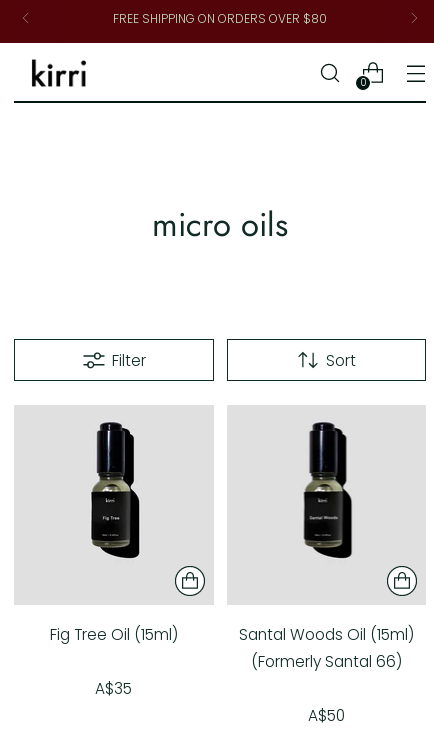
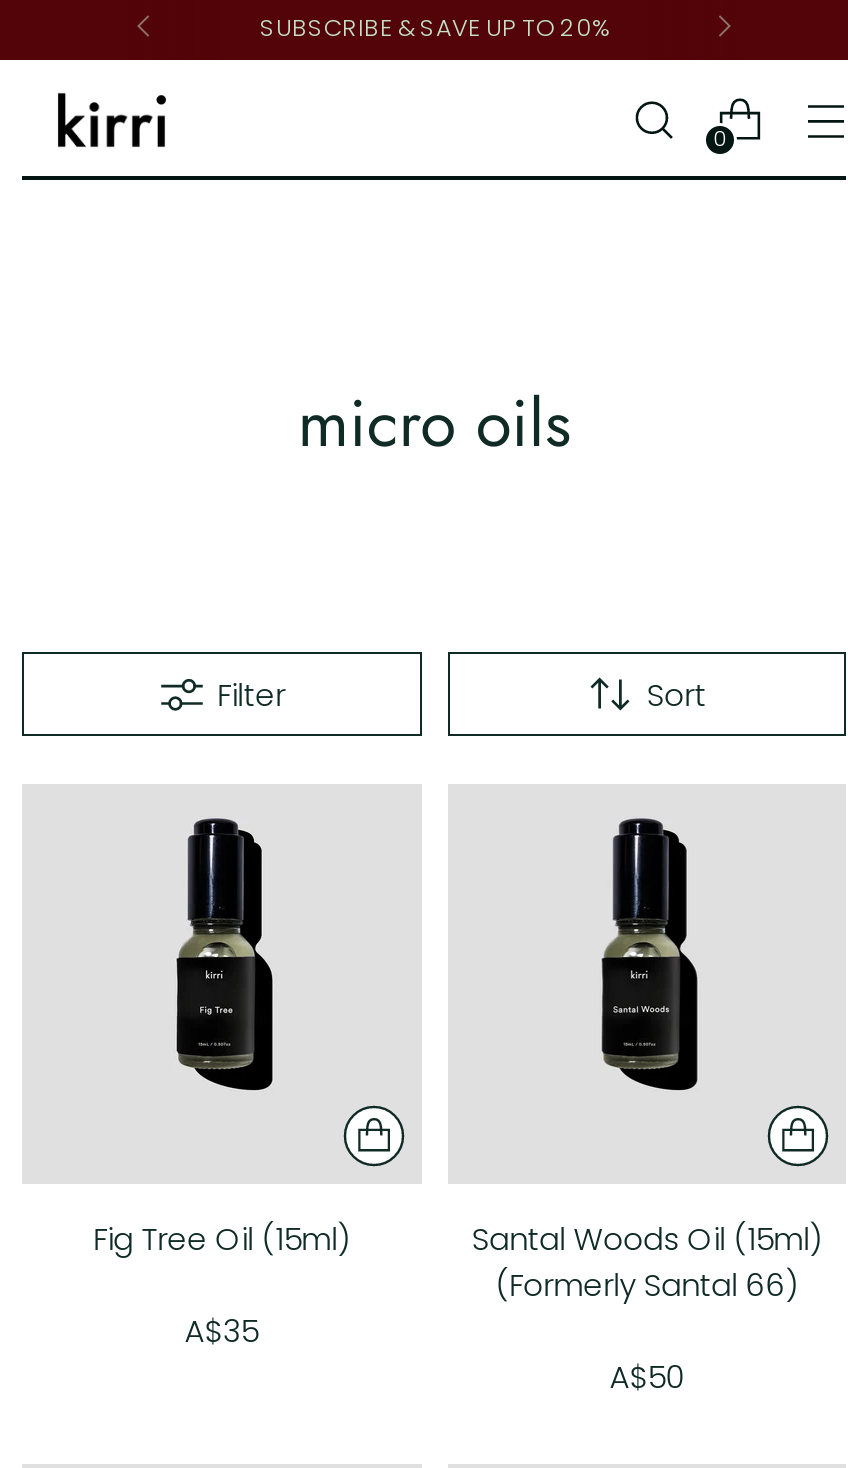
- FREE SHIPPING ON ORDERS OVER $80
+ SUBSCRIBE & SAVE UP TO 20%
